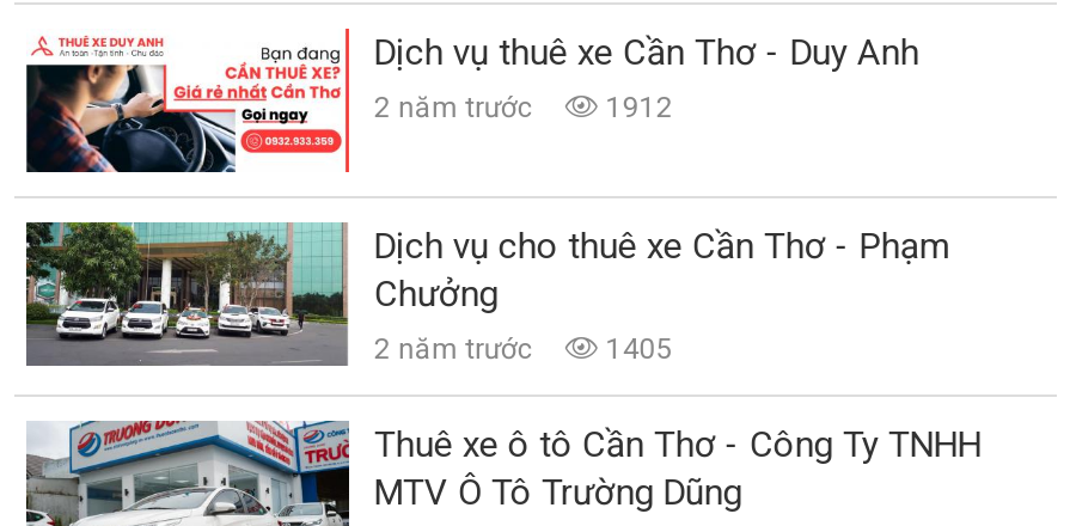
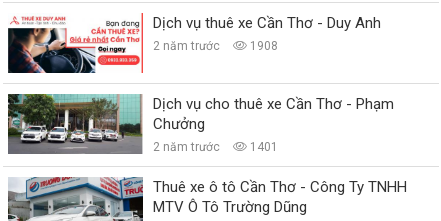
- 2 năm trước 1912
+ 2 năm trước 1908

- 2 năm trước 1405
+ 2 năm trước 1401
